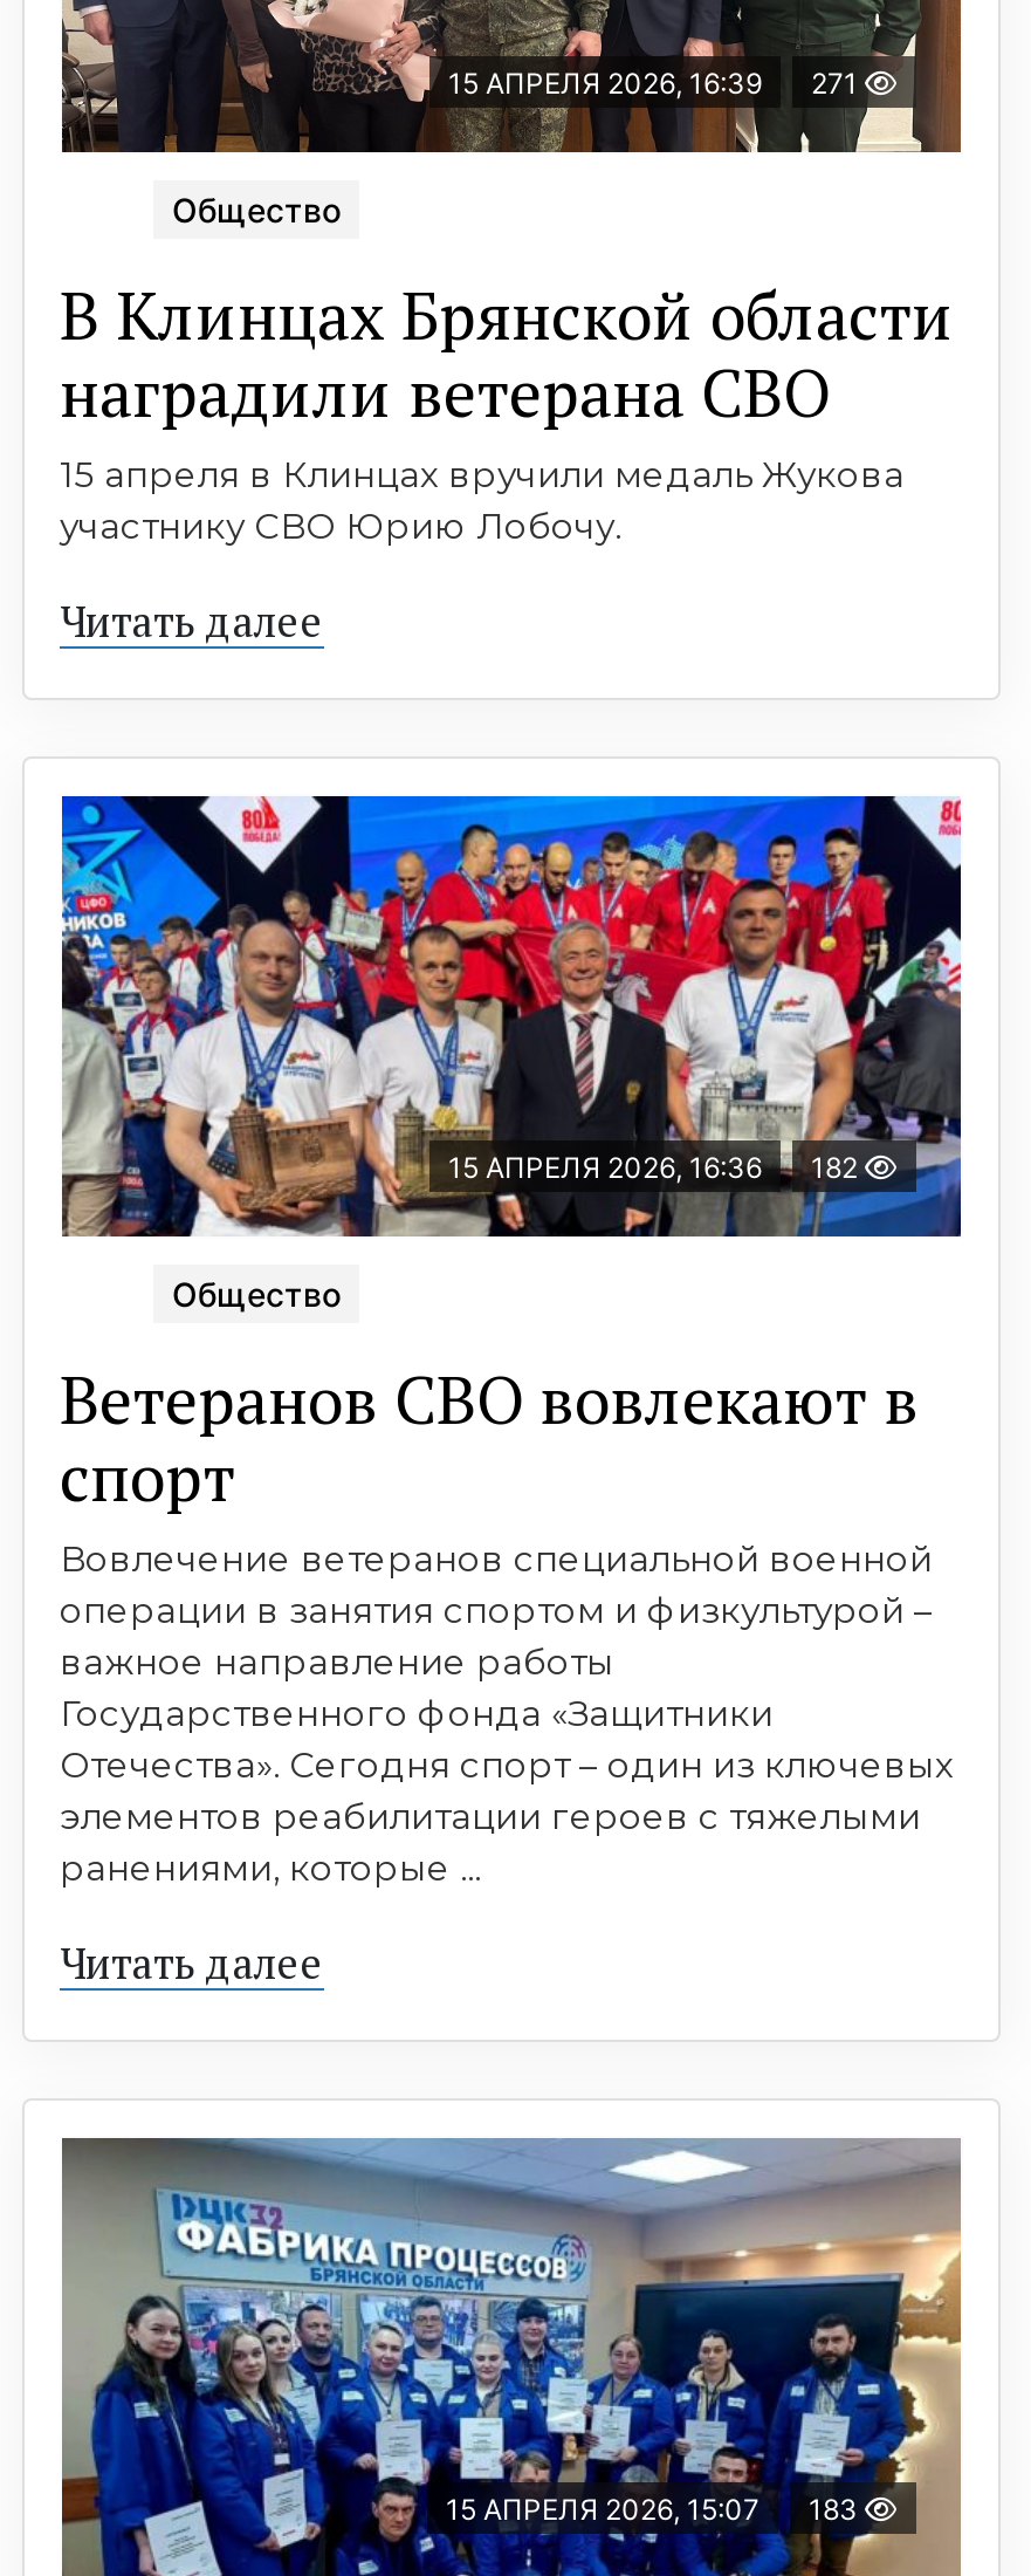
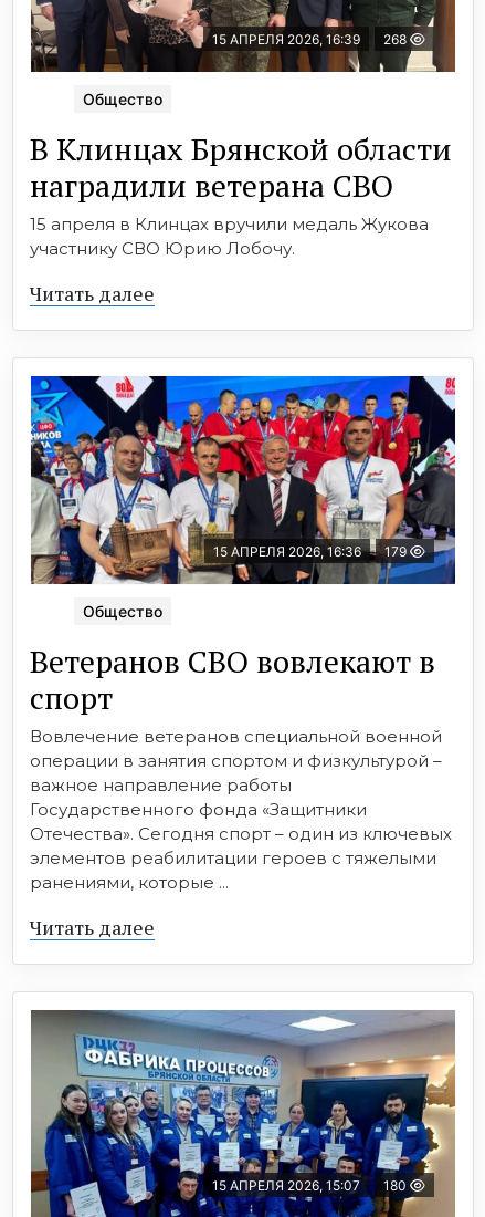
- 15 АПРЕЛЯ 2026, 16:39 271
+ 15 АПРЕЛЯ 2026, 16:39 268

- 15 АПРЕЛЯ 2026, 16:36 182
+ 15 АПРЕЛЯ 2026, 16:36 179

- 15 АПРЕЛЯ 2026, 15:07 183
+ 15 АПРЕЛЯ 2026, 15:07 180
